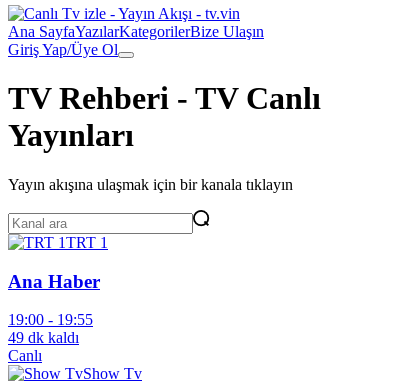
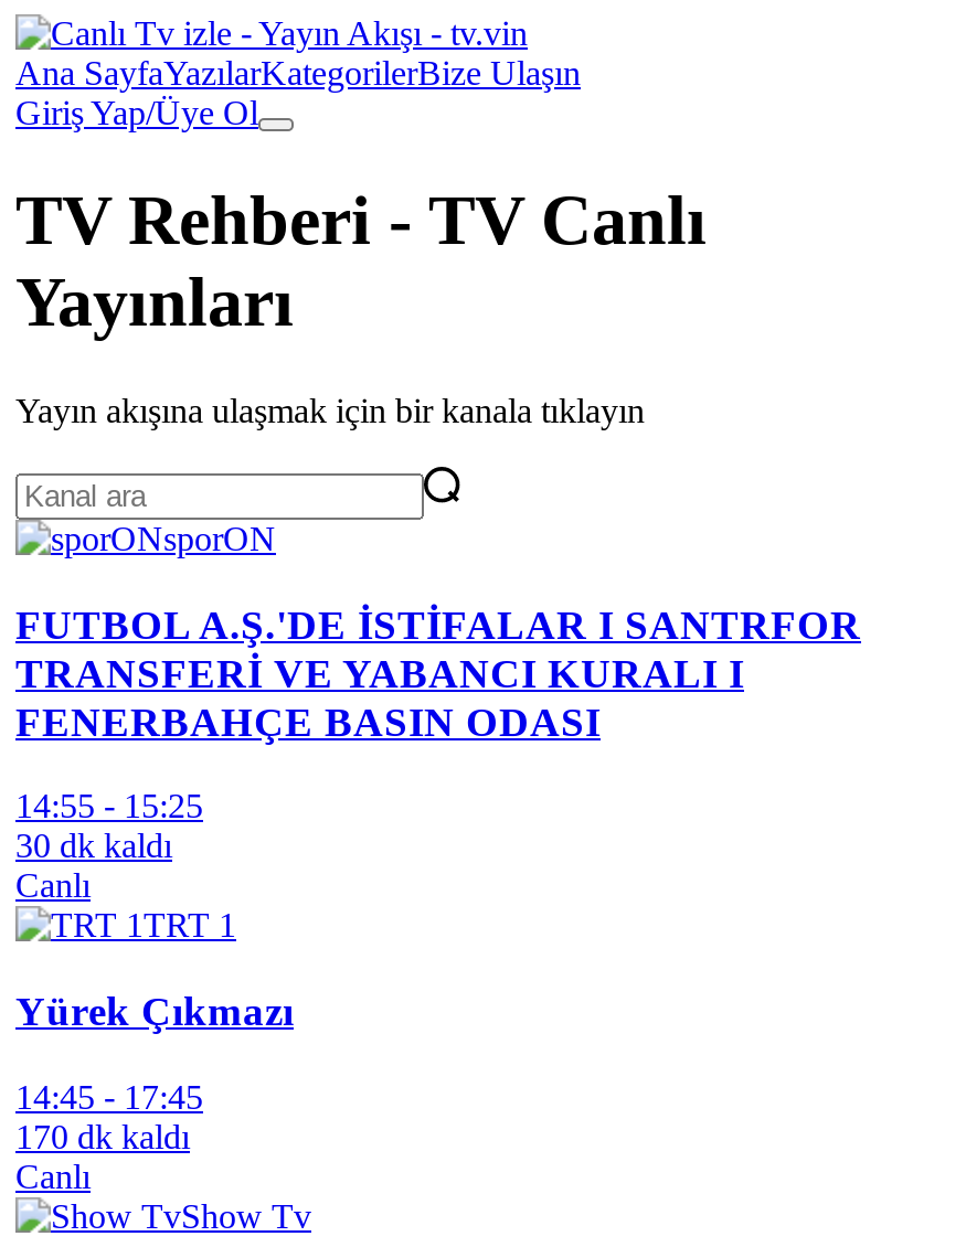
+ sporON
+ FUTBOL A.Ş.'DE İSTİFALAR I SANTRFOR
+ TRANSFERİ VE YABANCI KURALI I
+ FENERBAHÇE BASIN ODASI
+ 14:55 - 15:25
+ 30 dk kaldı
+ Canlı

- Ana Haber
+ Yürek Çıkmazı

- 19:00 - 19:55
- 49 dk kaldı
+ 14:45 - 17:45
+ 170 dk kaldı
